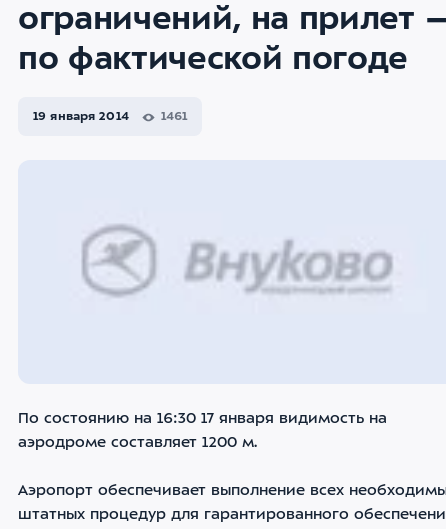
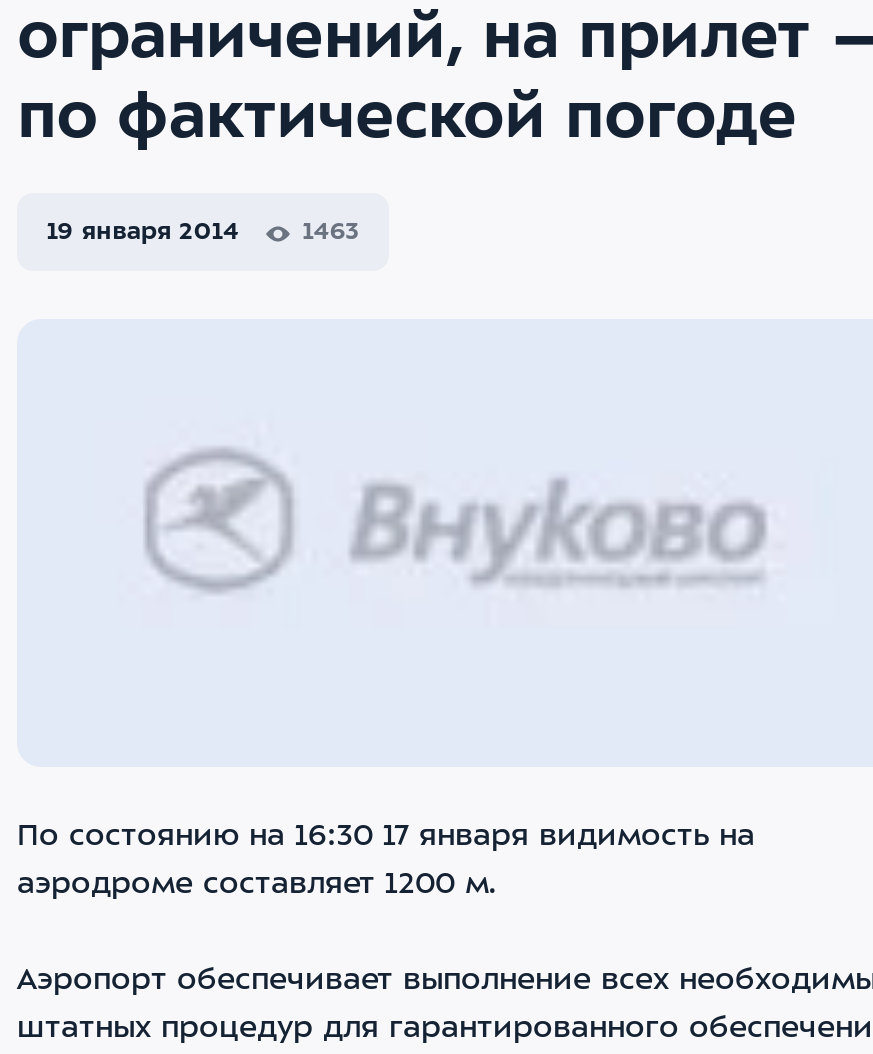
- 1461
+ 1463
